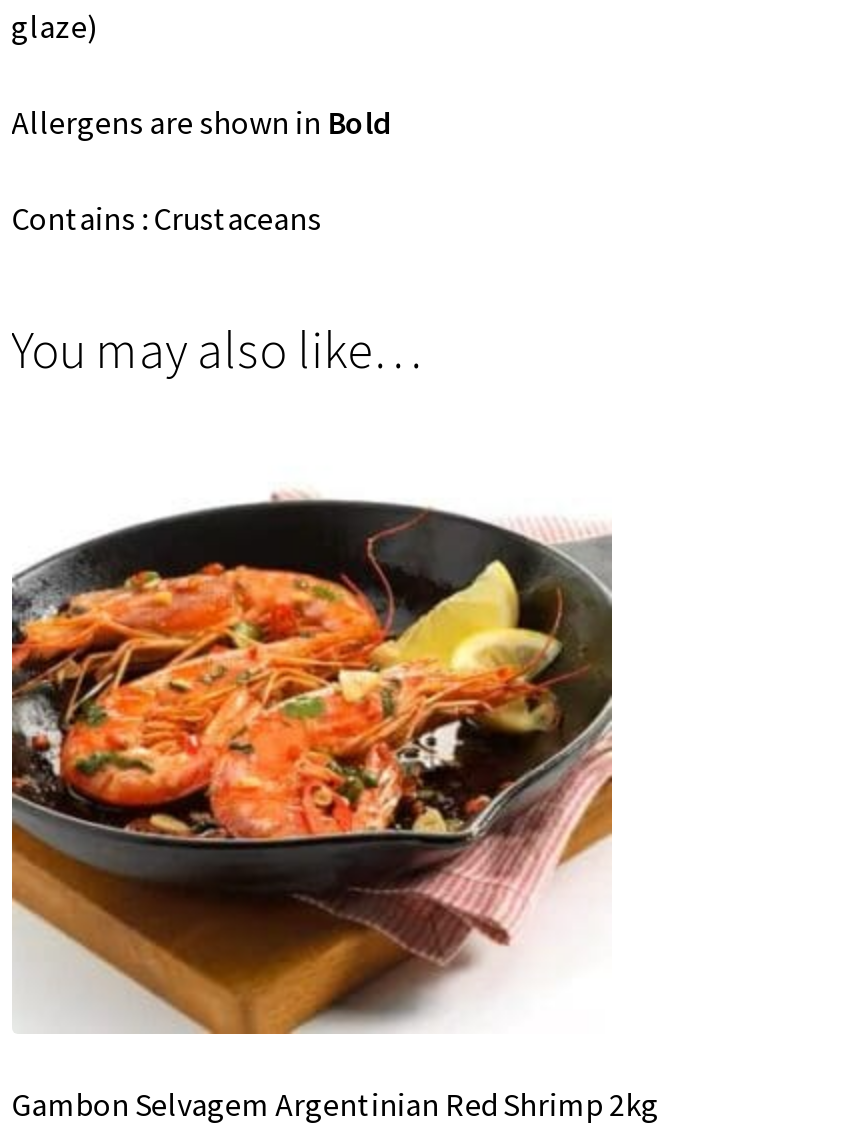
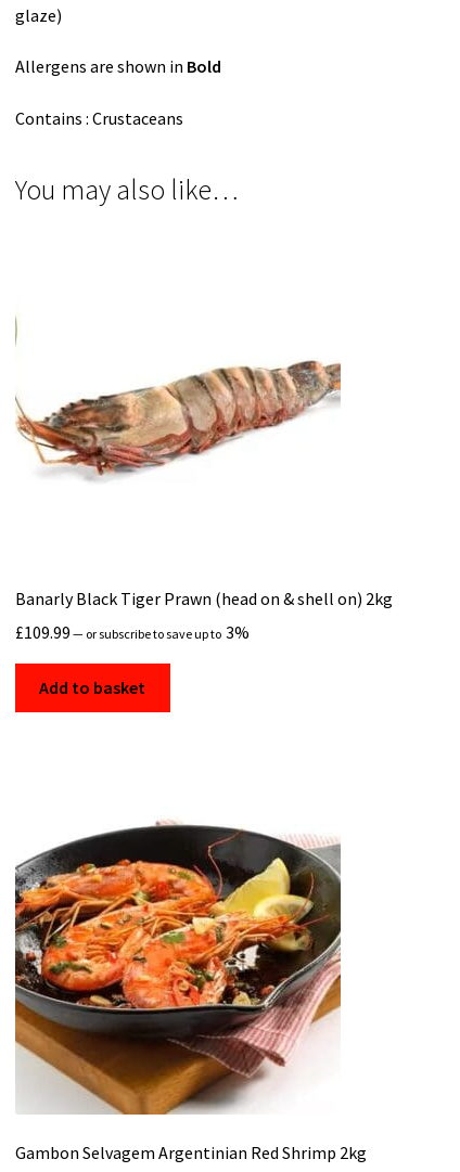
+ Banarly Black Tiger Prawn (head on & shell on) 2kg
+ £109.99 — or subscribe to save up to 3%
+ Add to basket

+ [image]
